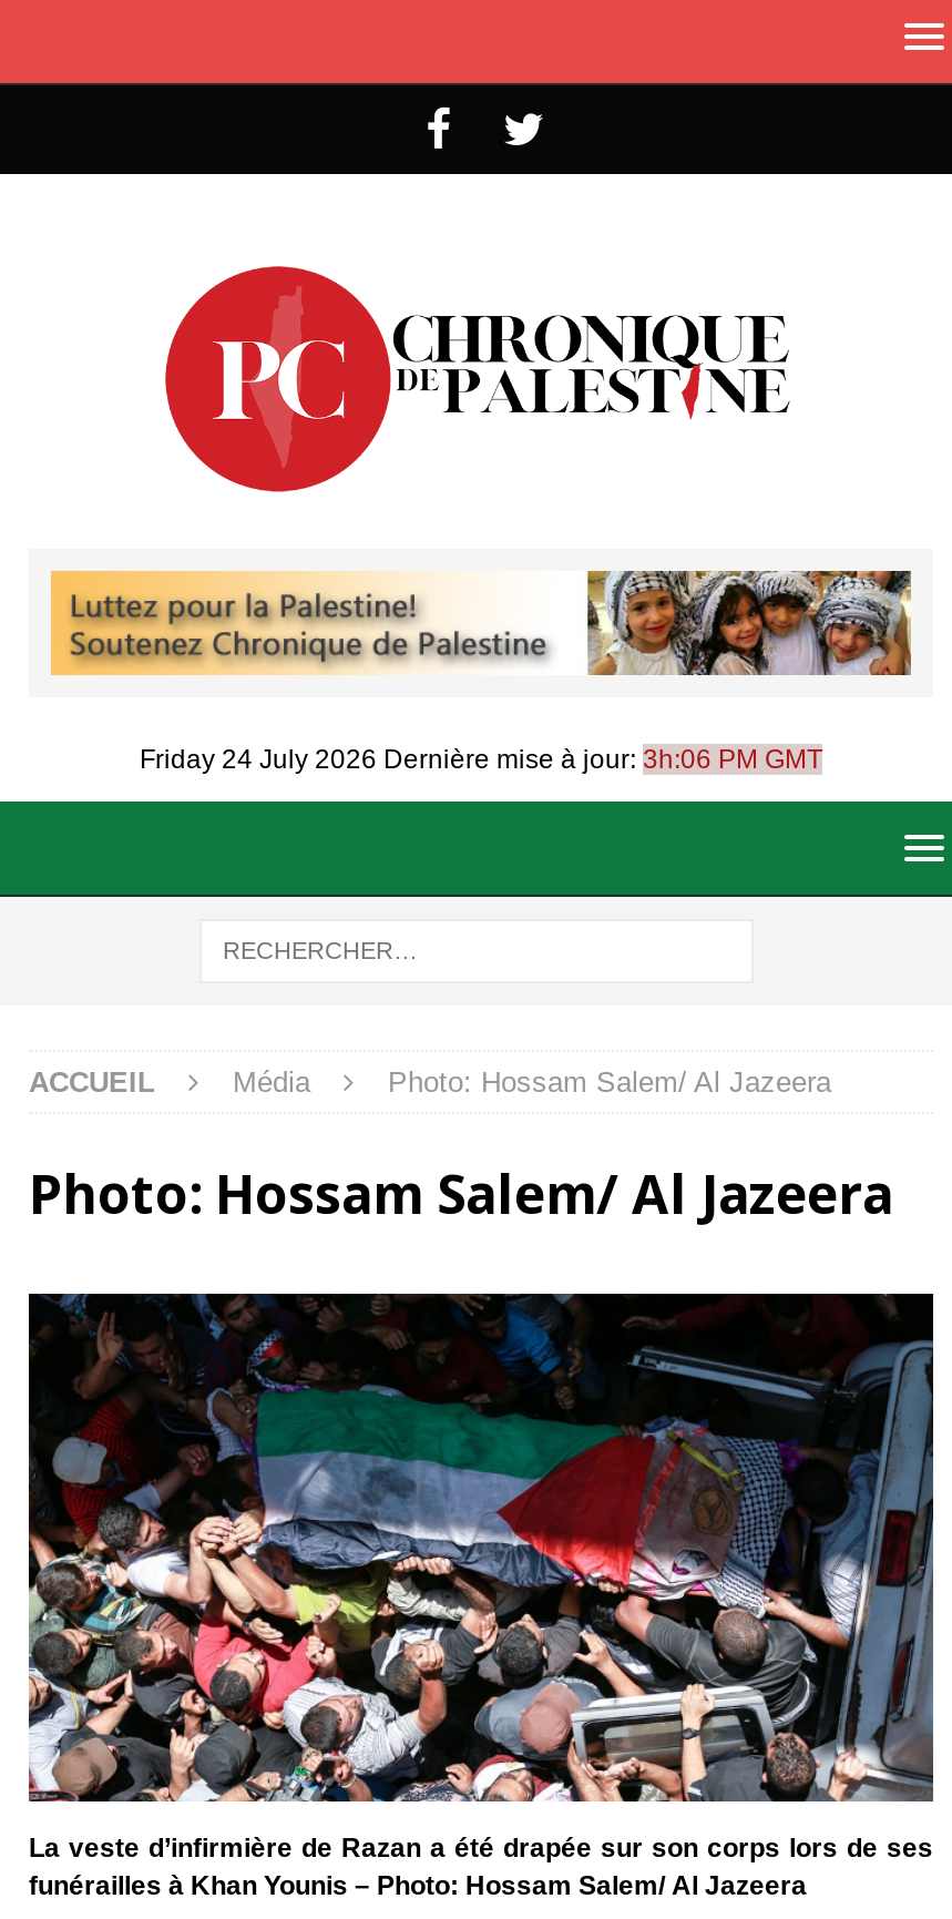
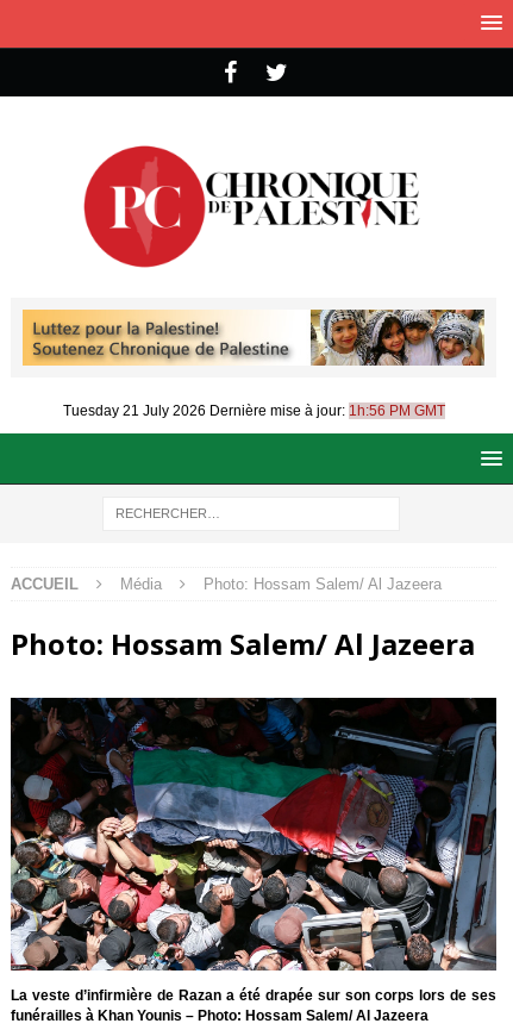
- Friday 24 July 2026 Dernière mise à jour: 3h:06 PM GMT
+ Tuesday 21 July 2026 Dernière mise à jour: 1h:56 PM GMT
